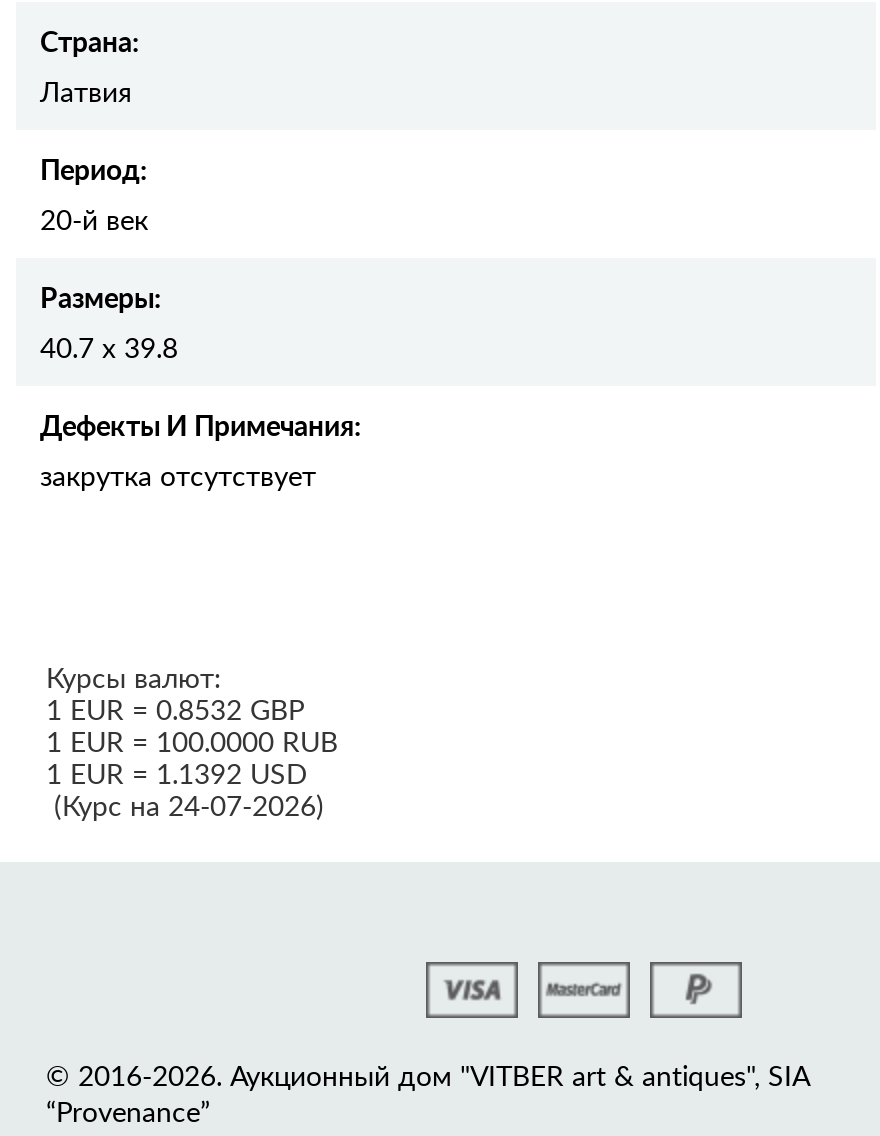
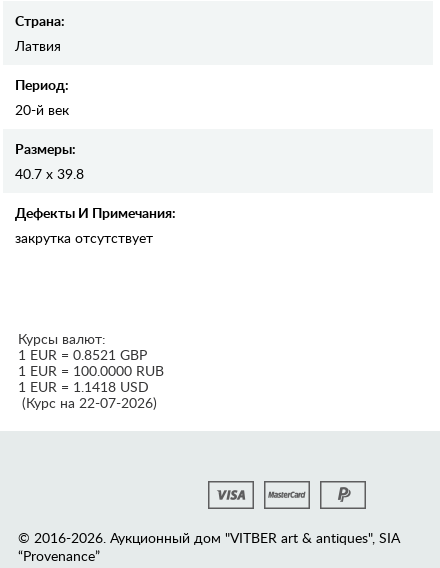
- 1 EUR = 0.8532 GBP
+ 1 EUR = 0.8521 GBP

- 1 EUR = 1.1392 USD
+ 1 EUR = 1.1418 USD

- (Курс на 24-07-2026)
+ (Курс на 22-07-2026)
